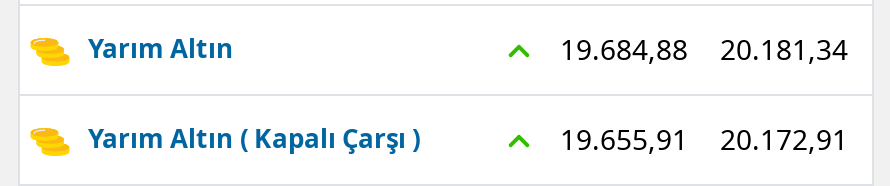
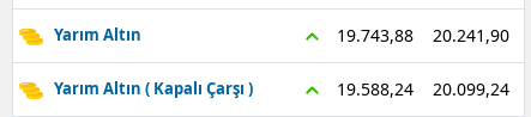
- 19.684,88
+ 19.743,88

- 20.181,34
+ 20.241,90

- 19.655,91
+ 19.588,24

- 20.172,91
+ 20.099,24
